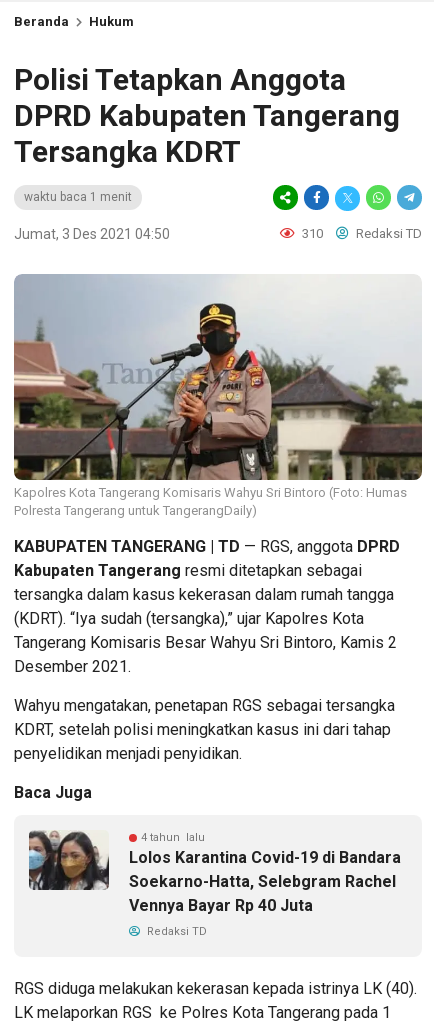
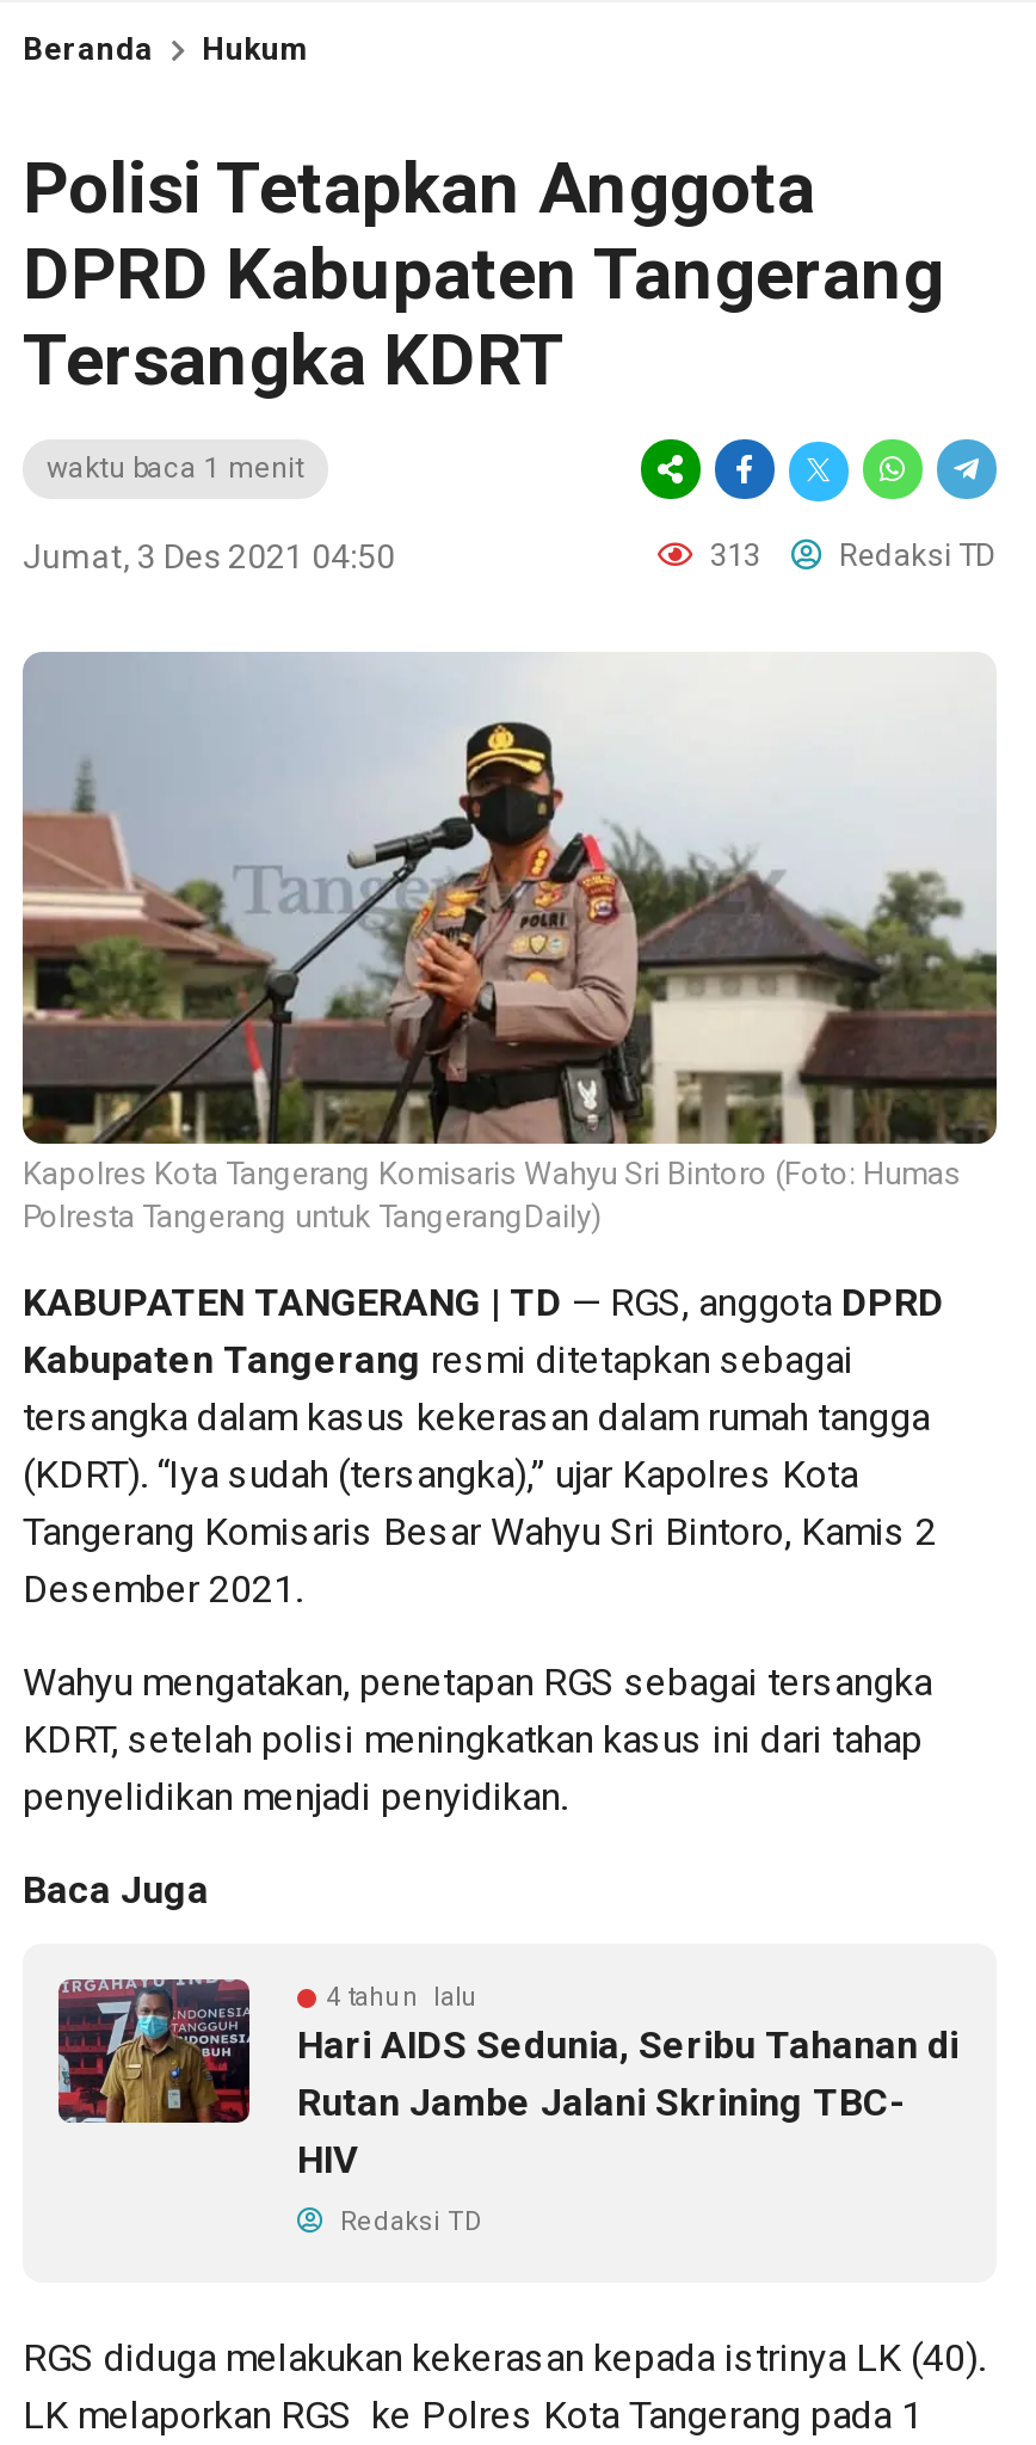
- 310 Redaksi TD
+ 313 Redaksi TD

- [image]
- Lolos Karantina Covid-19 di Bandara
- Soekarno-Hatta, Selebgram Rachel
- Vennya Bayar Rp 40 Juta
+ [image]
+ Hari AIDS Sedunia, Seribu Tahanan di
+ Rutan Jambe Jalani Skrining TBC-
+ HIV
